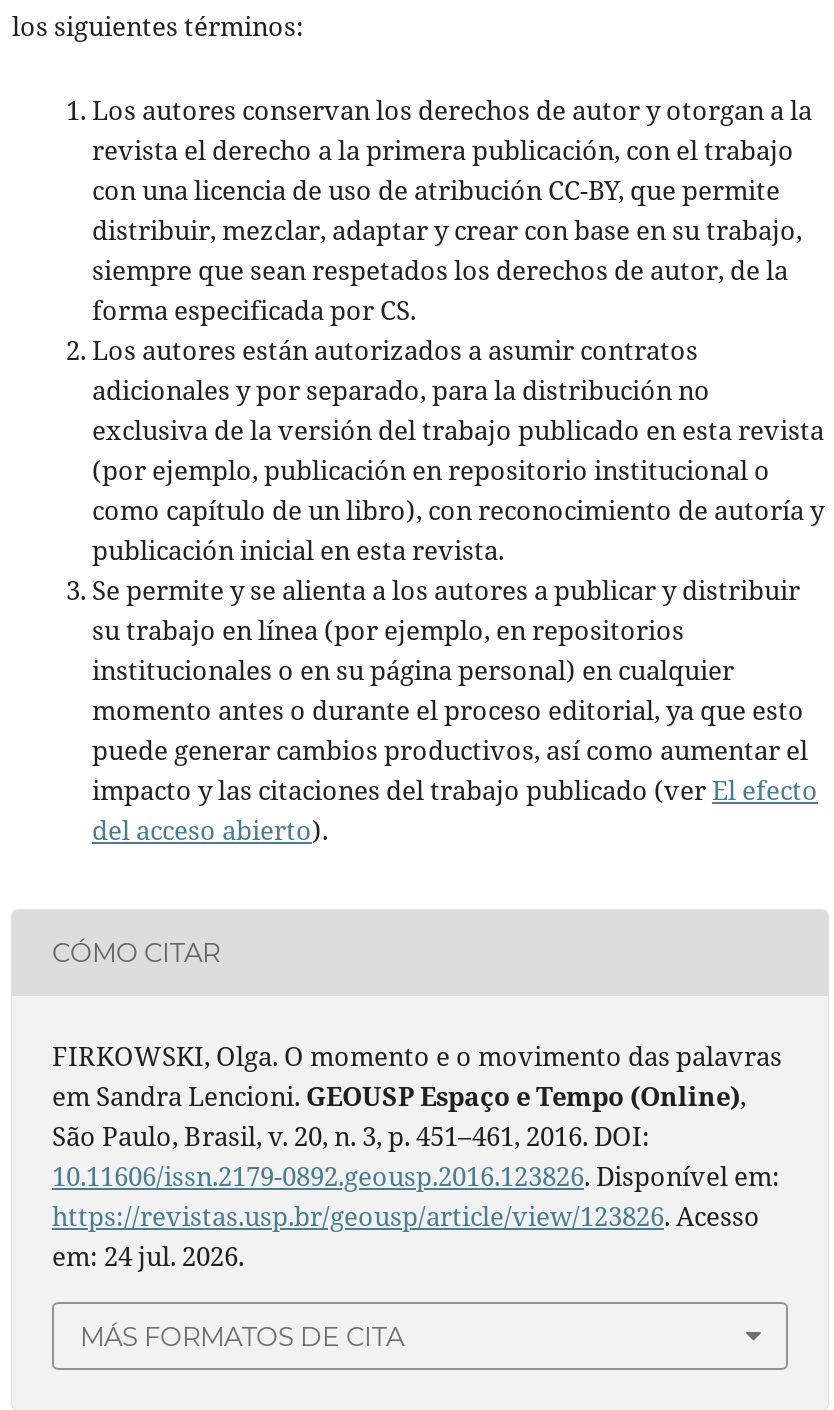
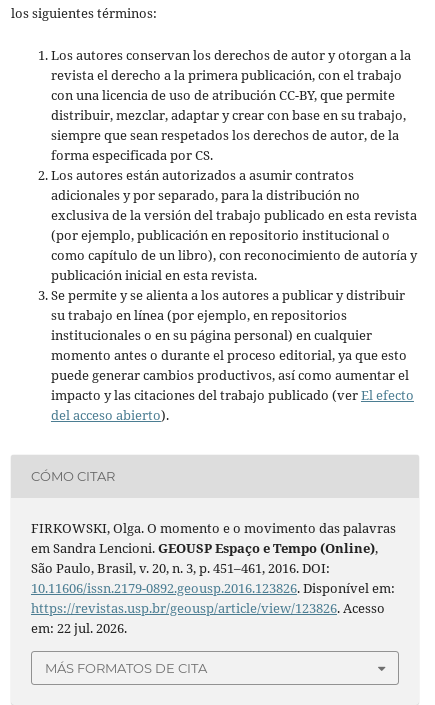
- em: 24 jul. 2026.
+ em: 22 jul. 2026.
